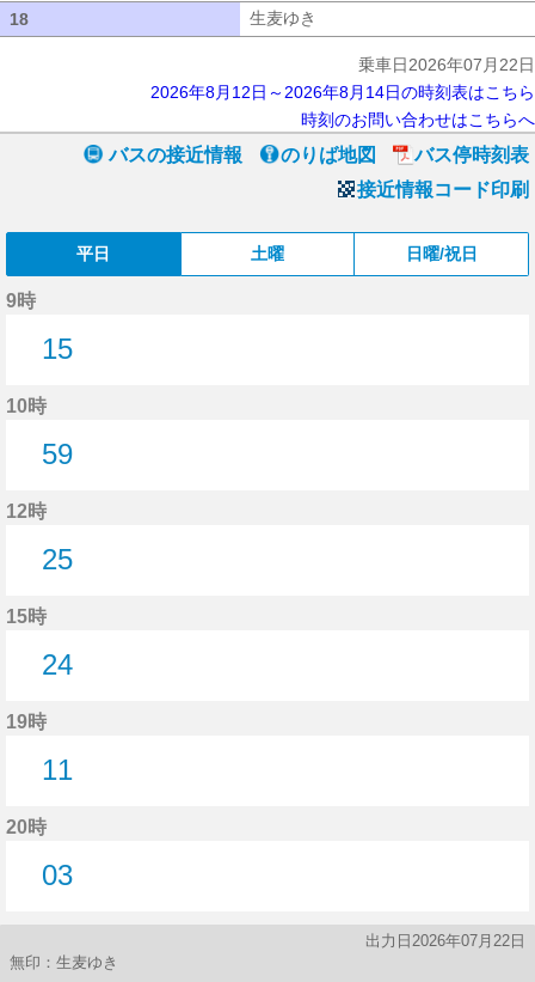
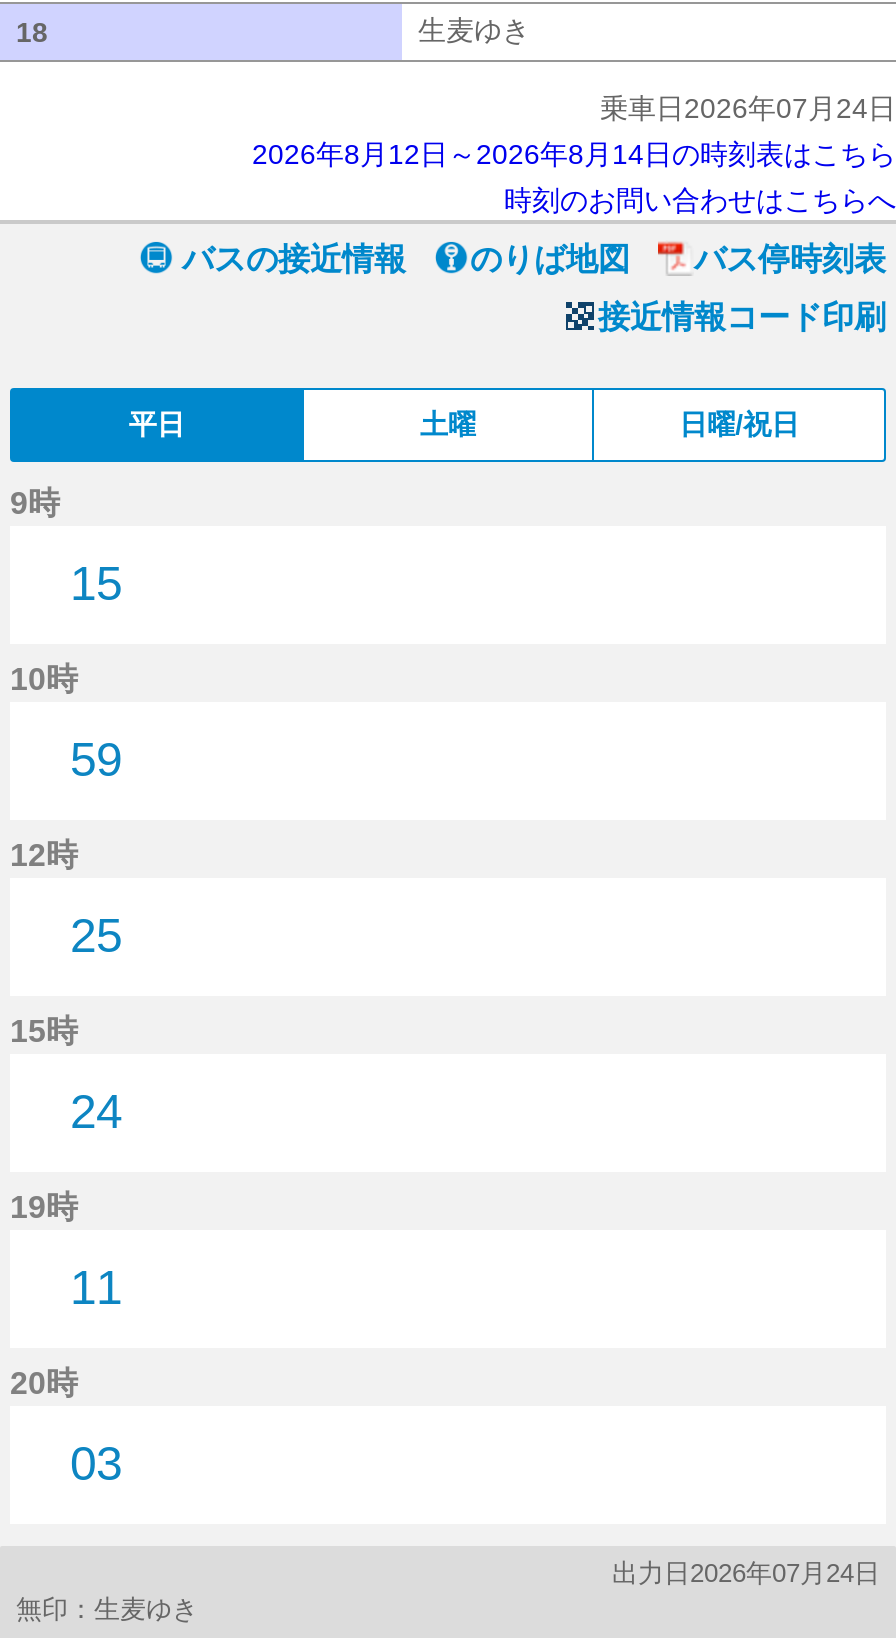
- 乗車日2026年07月22日
+ 乗車日2026年07月24日

- 出力日2026年07月22日
+ 出力日2026年07月24日
